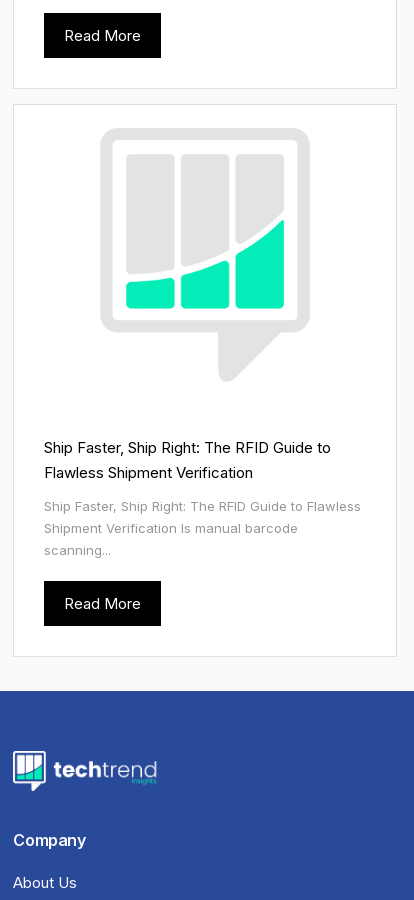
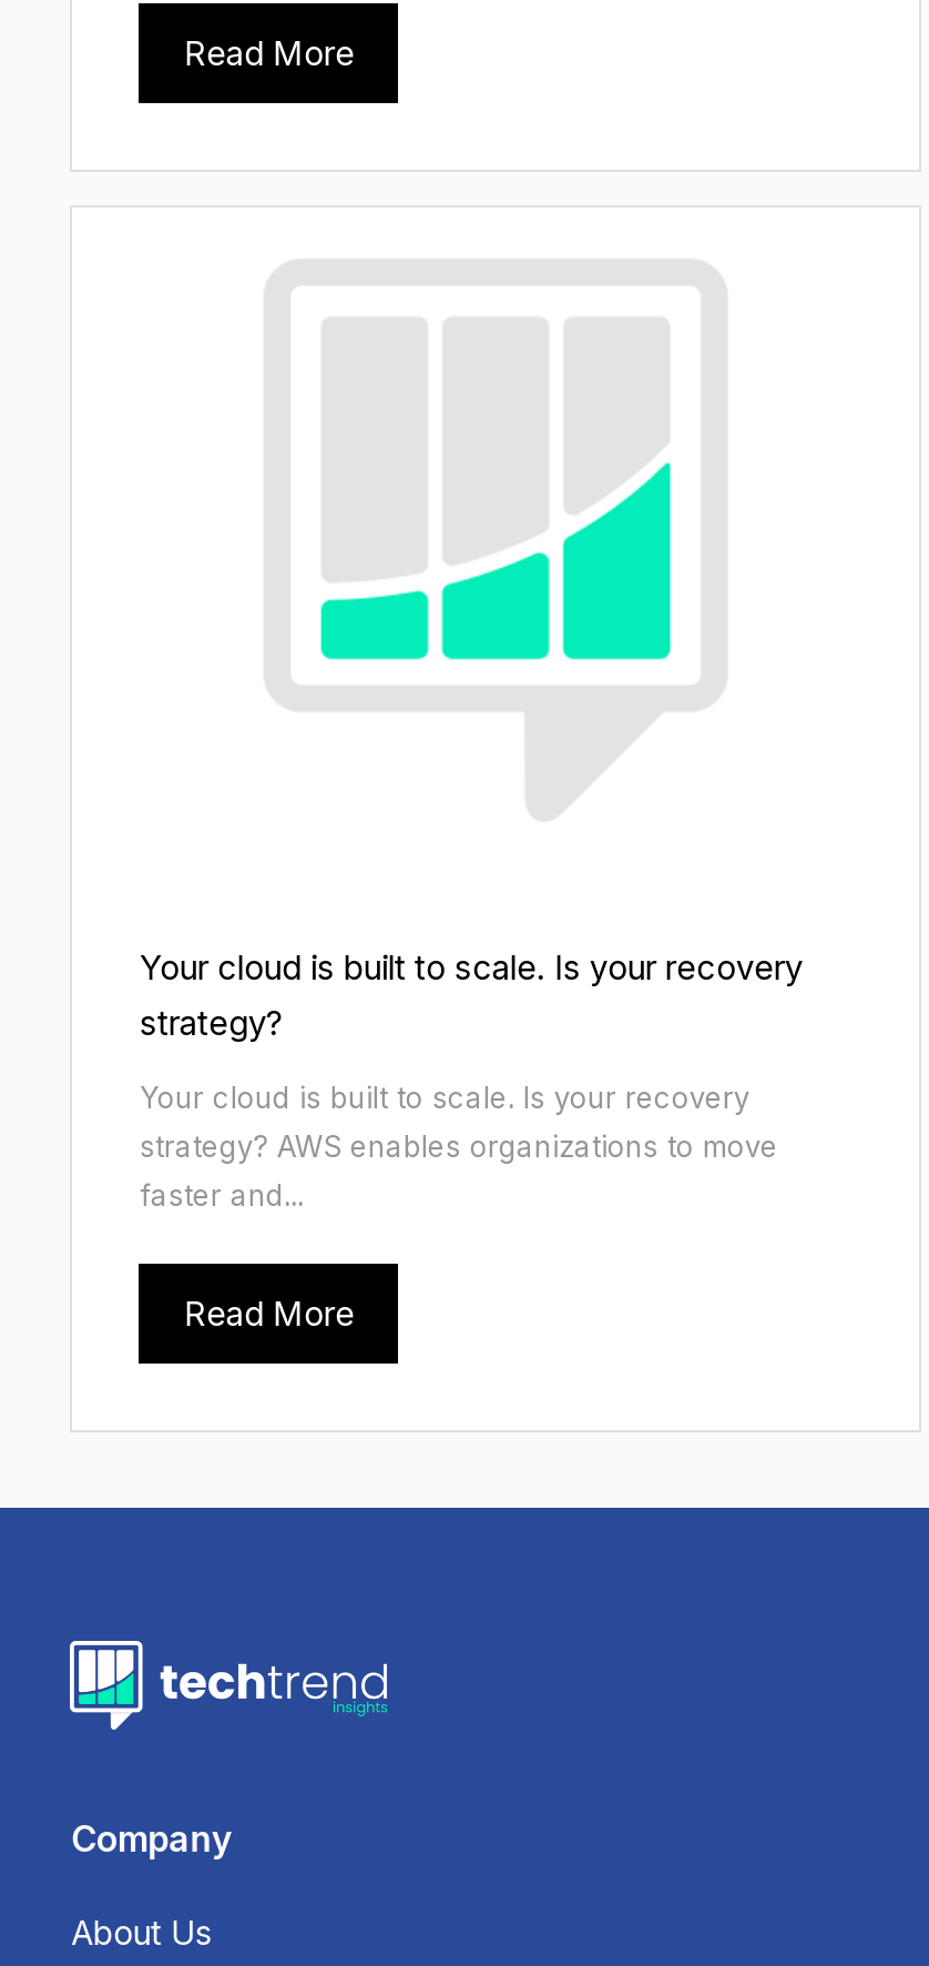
- Ship Faster, Ship Right: The RFID Guide to
- Flawless Shipment Verification
+ Your cloud is built to scale. Is your recovery
+ strategy?

- Ship Faster, Ship Right: The RFID Guide to Flawless
- Shipment Verification Is manual barcode
- scanning...
+ Your cloud is built to scale. Is your recovery
+ strategy? AWS enables organizations to move
+ faster and...
